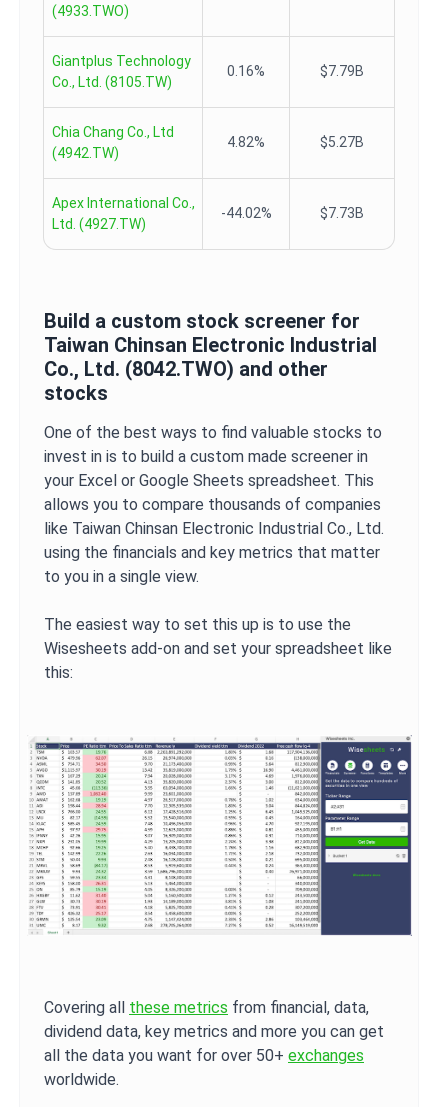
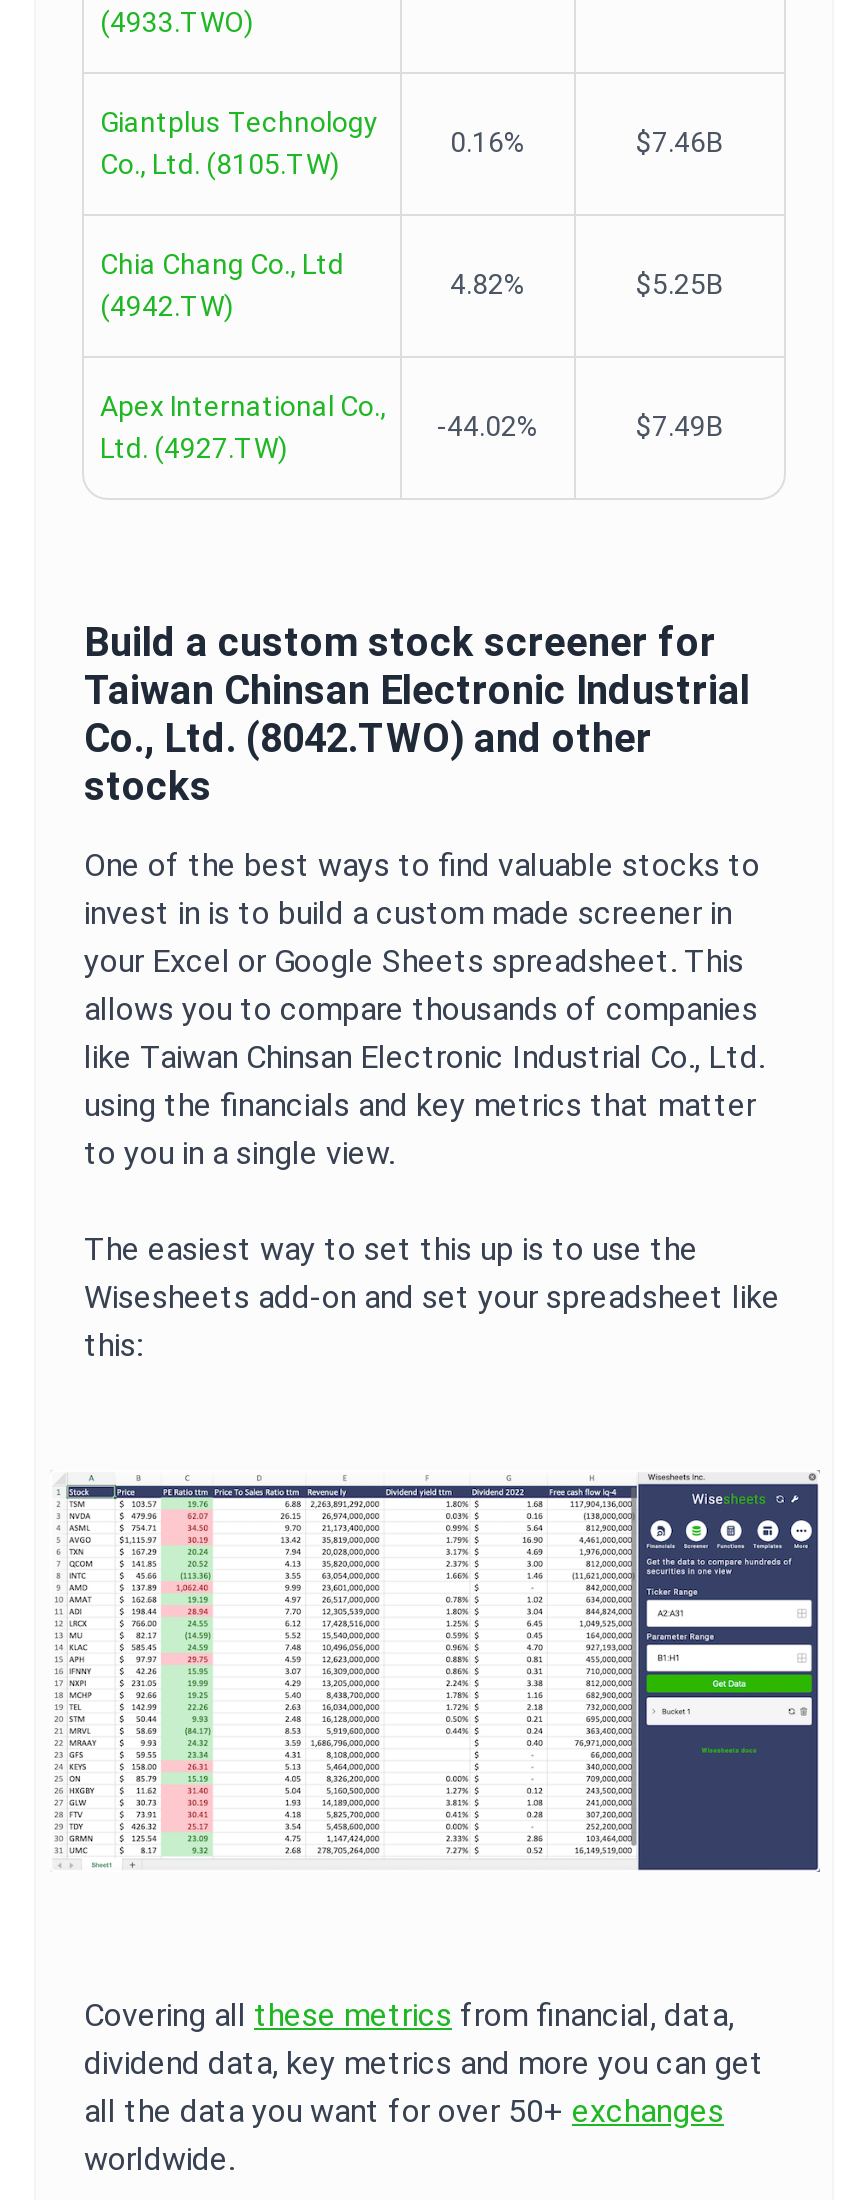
- $7.79B
+ $7.46B

- $5.27B
+ $5.25B

- $7.73B
+ $7.49B
